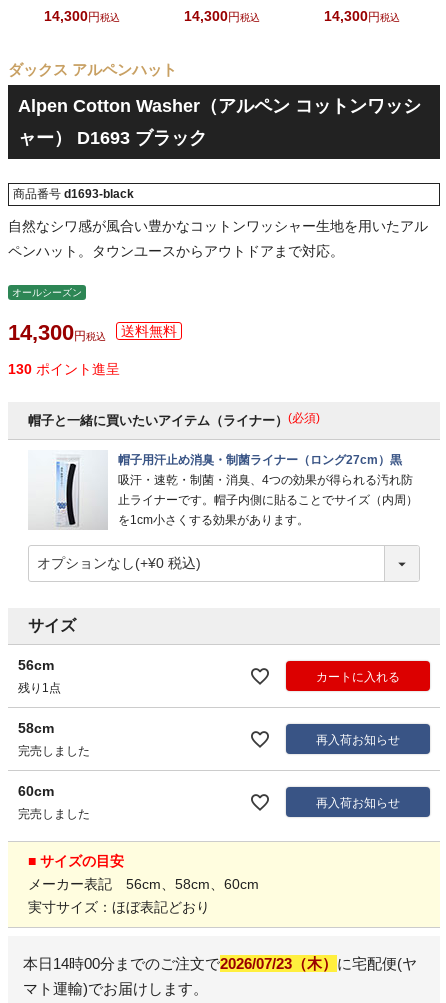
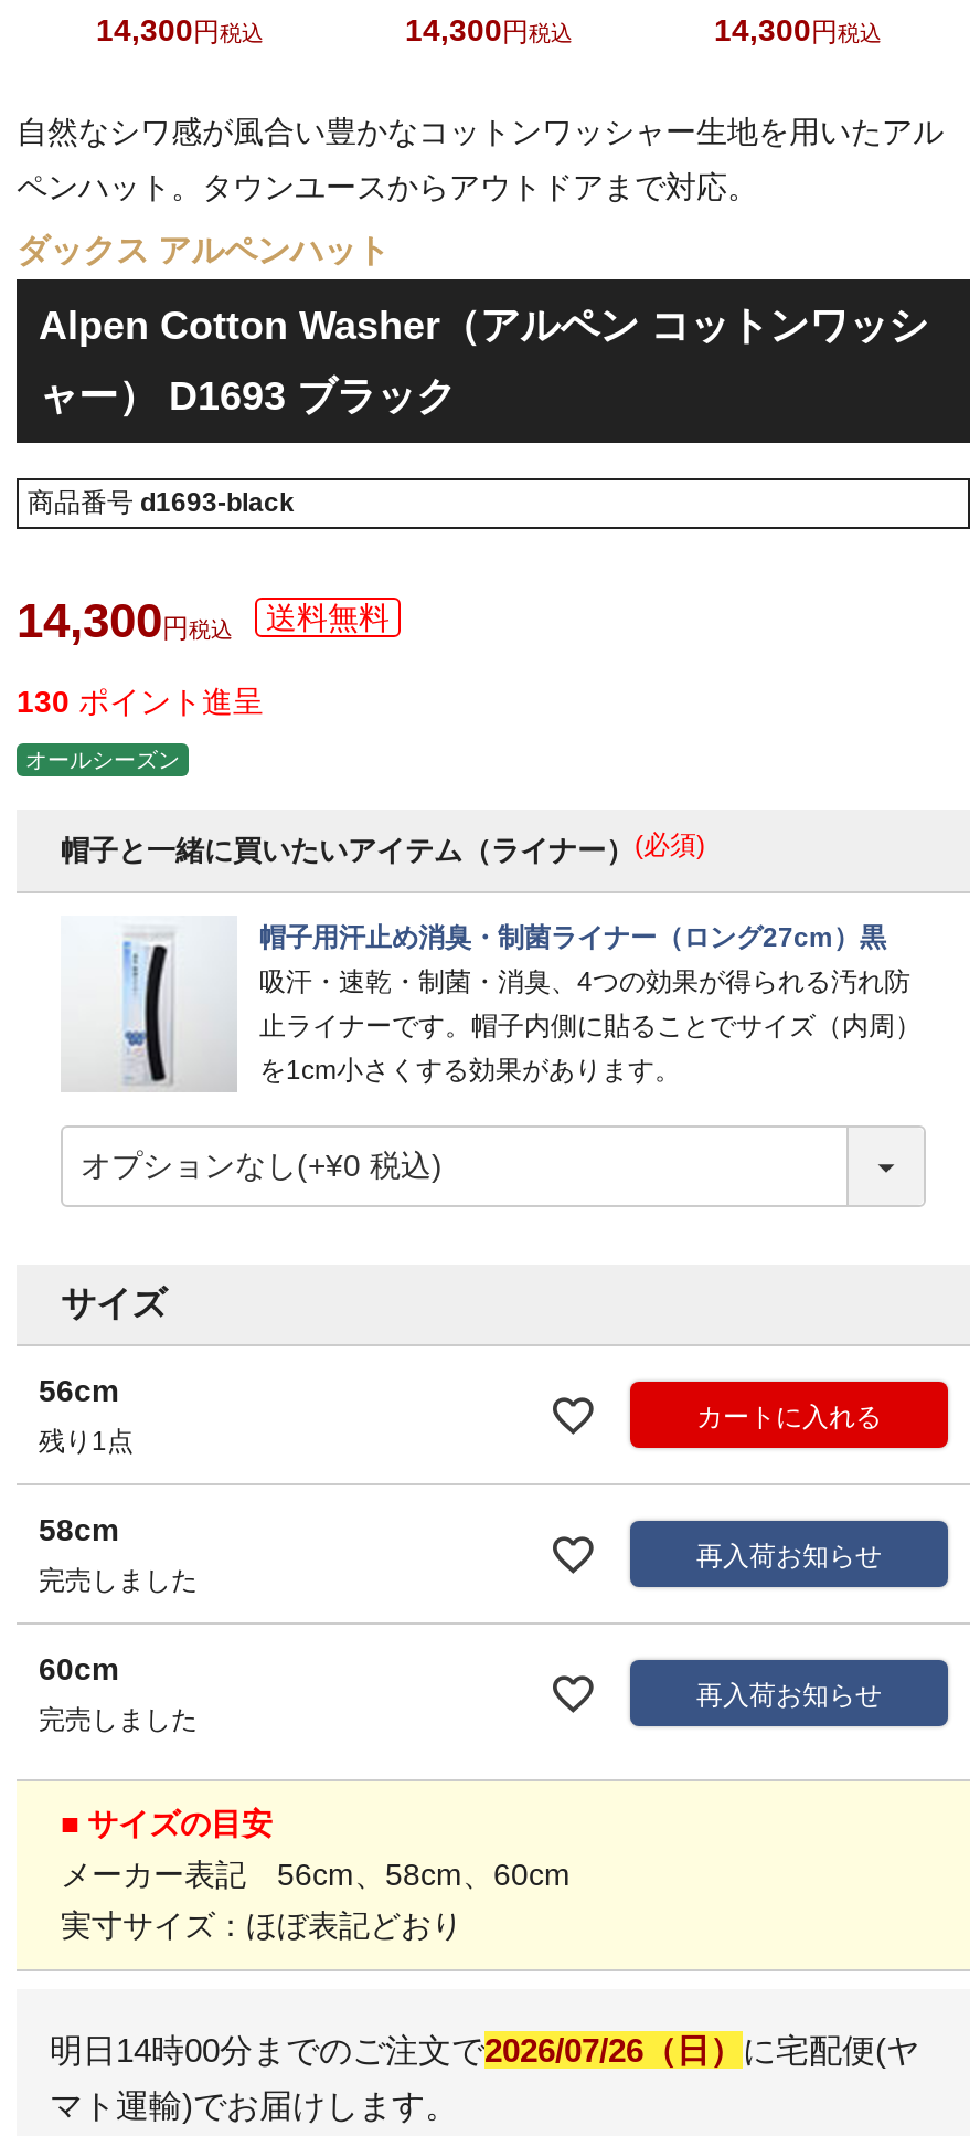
moved down: ダックス アルペンハット | Alpen Cotton Washer（アルペン コットンワッシ | ャー） D1693 ブラック

moved down: 商品番号 d1693-black

moved up: 自然なシワ感が風合い豊かなコットンワッシャー生地を用いたアル | ペンハット。タウンユースからアウトドアまで対応。

moved down: オールシーズン

moved up: 14,300 | 税込 | 130 ポイント進呈

- 本日14時00分までのご注文で2026/07/23（木）に宅配便(ヤ
+ 明日14時00分までのご注文で2026/07/26（日）に宅配便(ヤ
